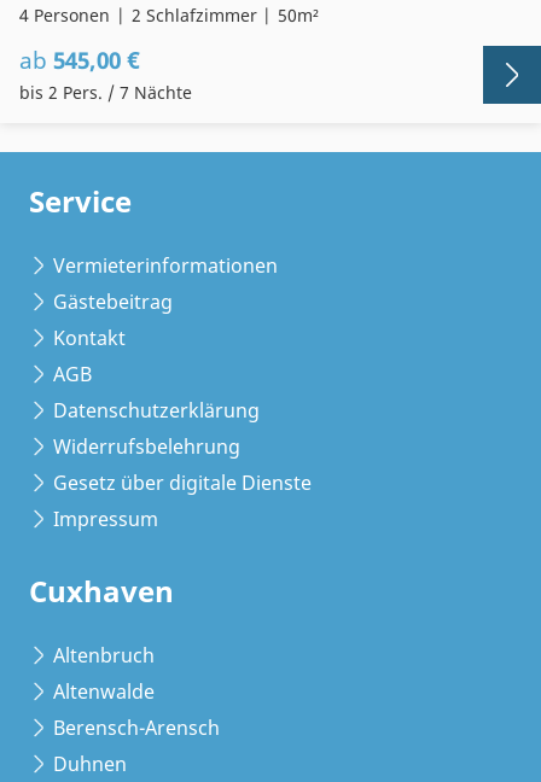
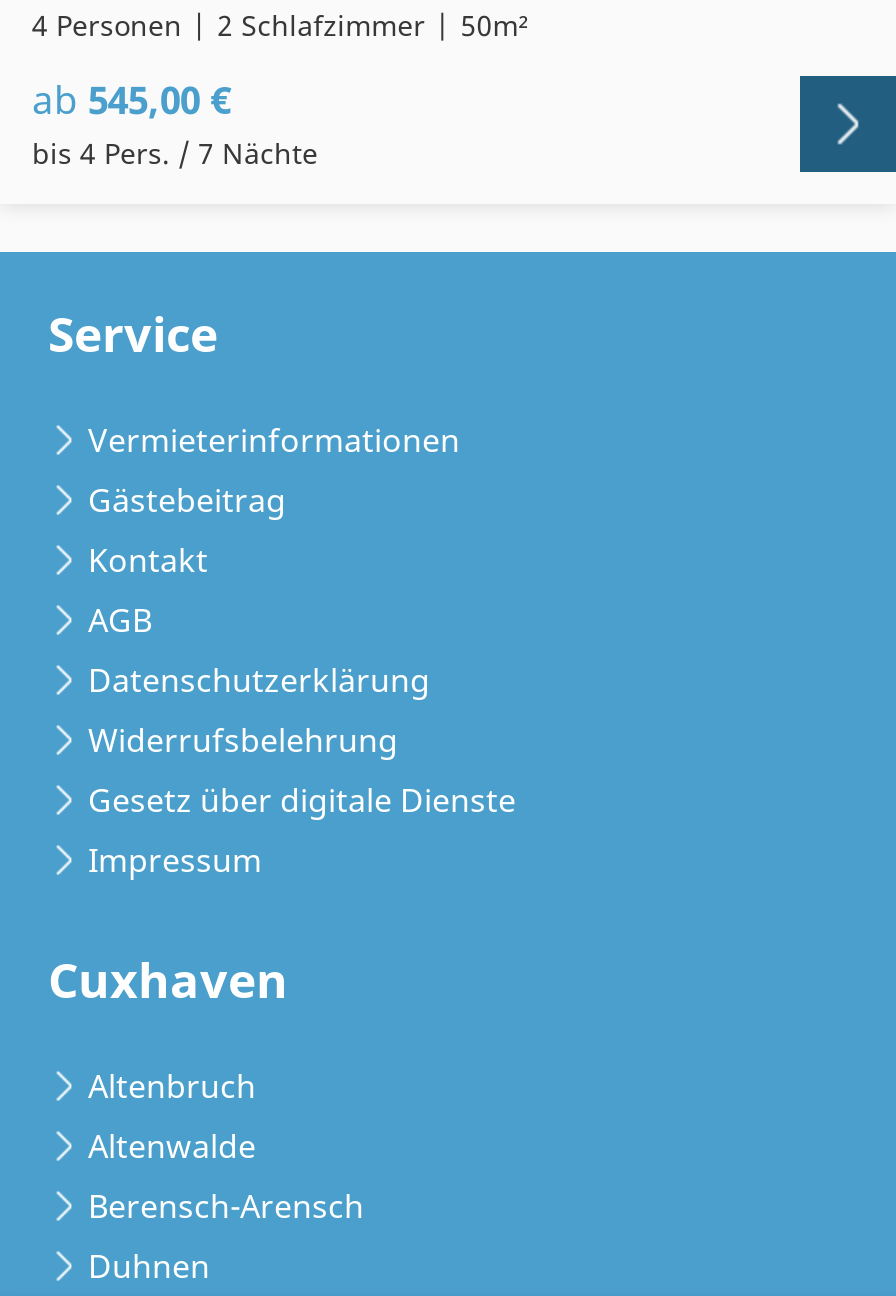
- bis 2 Pers. / 7 Nächte
+ bis 4 Pers. / 7 Nächte
